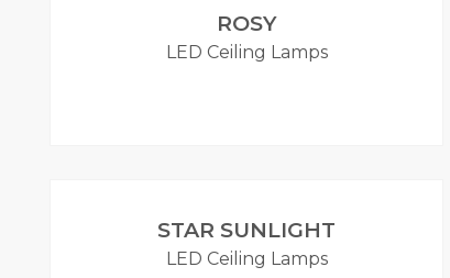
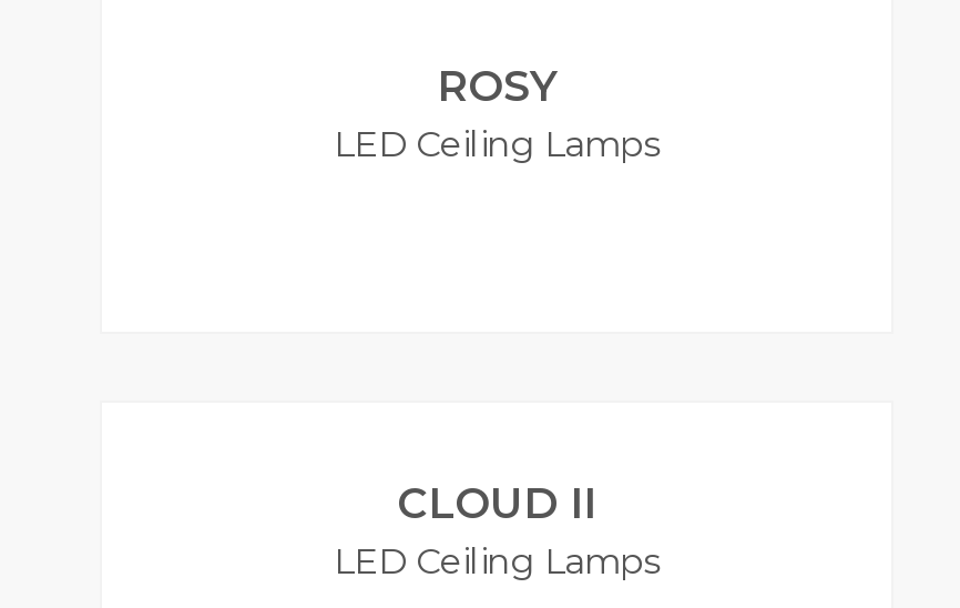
- STAR SUNLIGHT
+ CLOUD II
